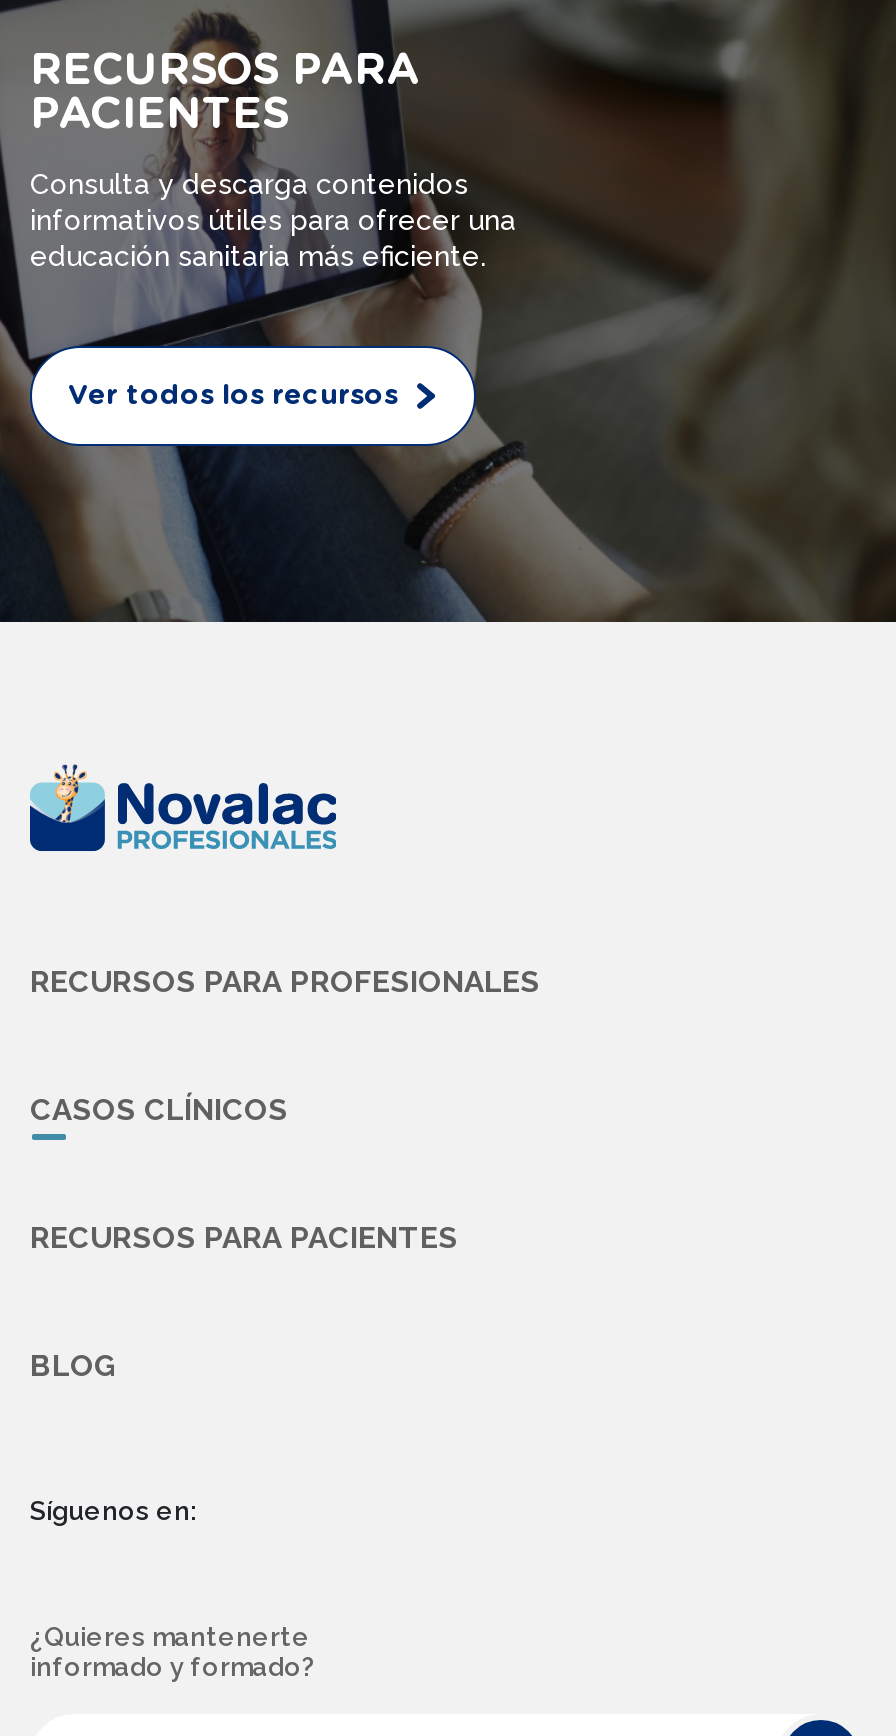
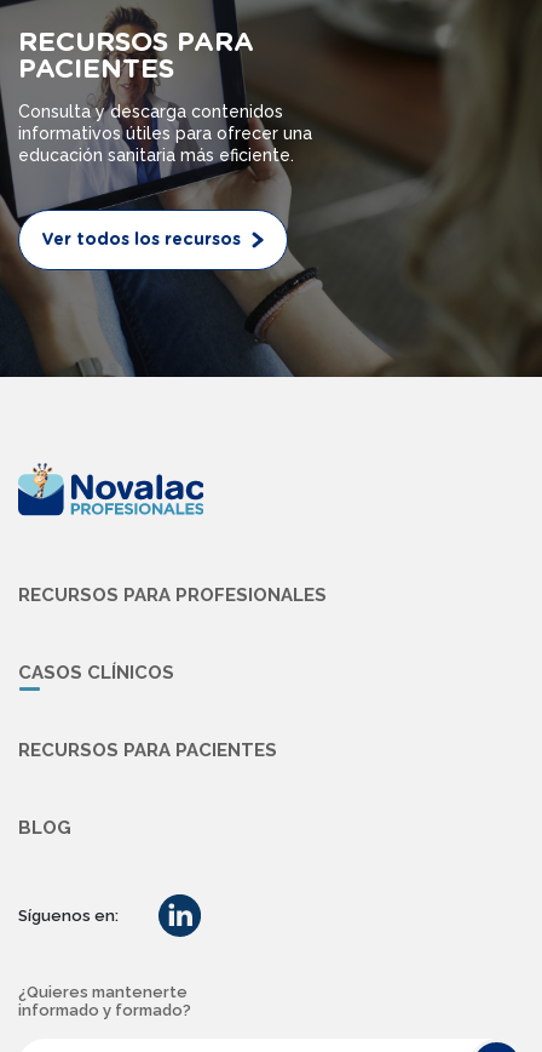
+ [image]
